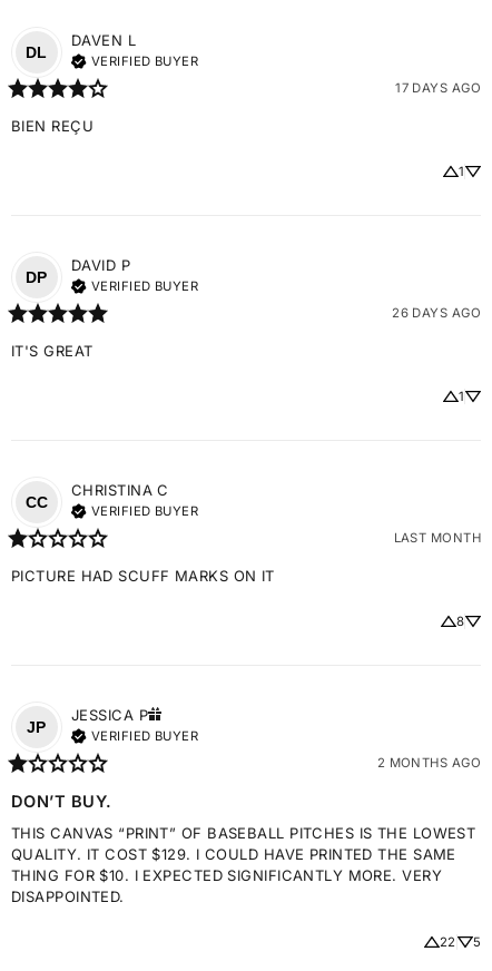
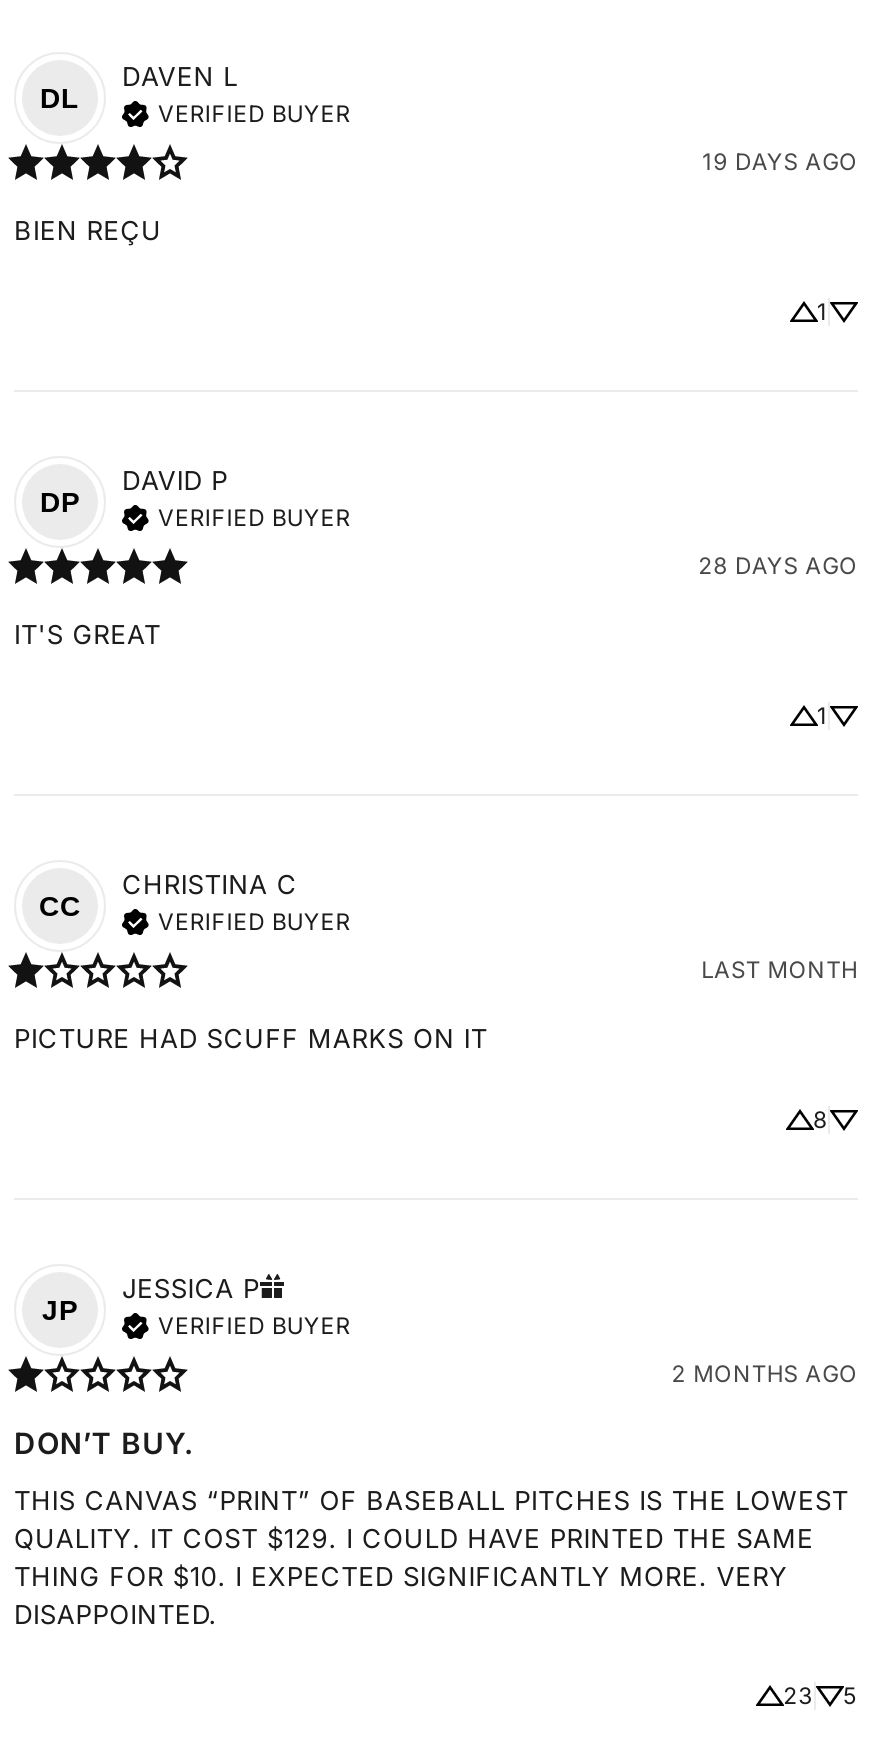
- 17 DAYS AGO
+ 19 DAYS AGO

- 26 DAYS AGO
+ 28 DAYS AGO

- 22 5
+ 23 5
